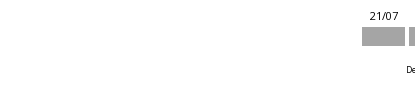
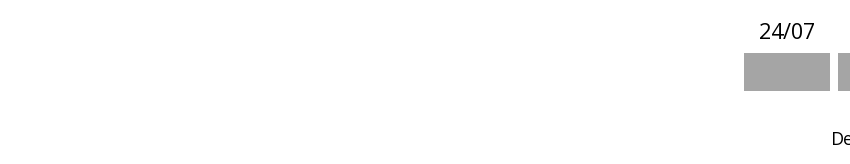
- 21/07
+ 24/07
